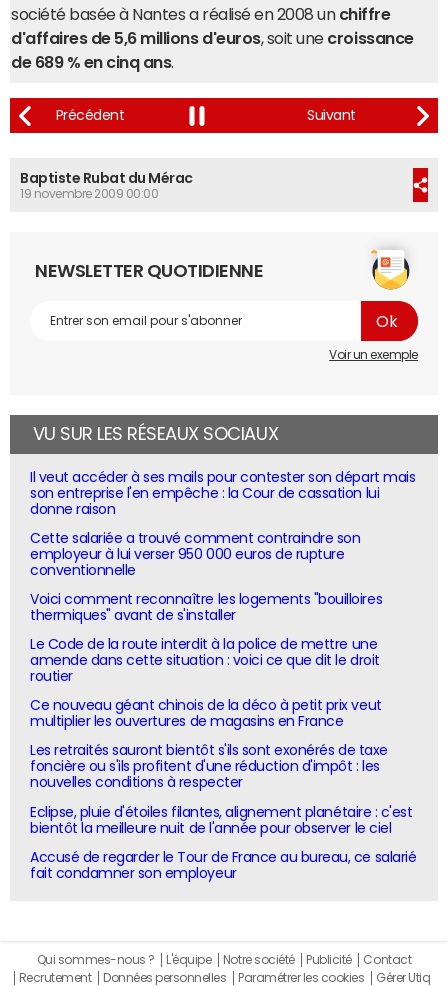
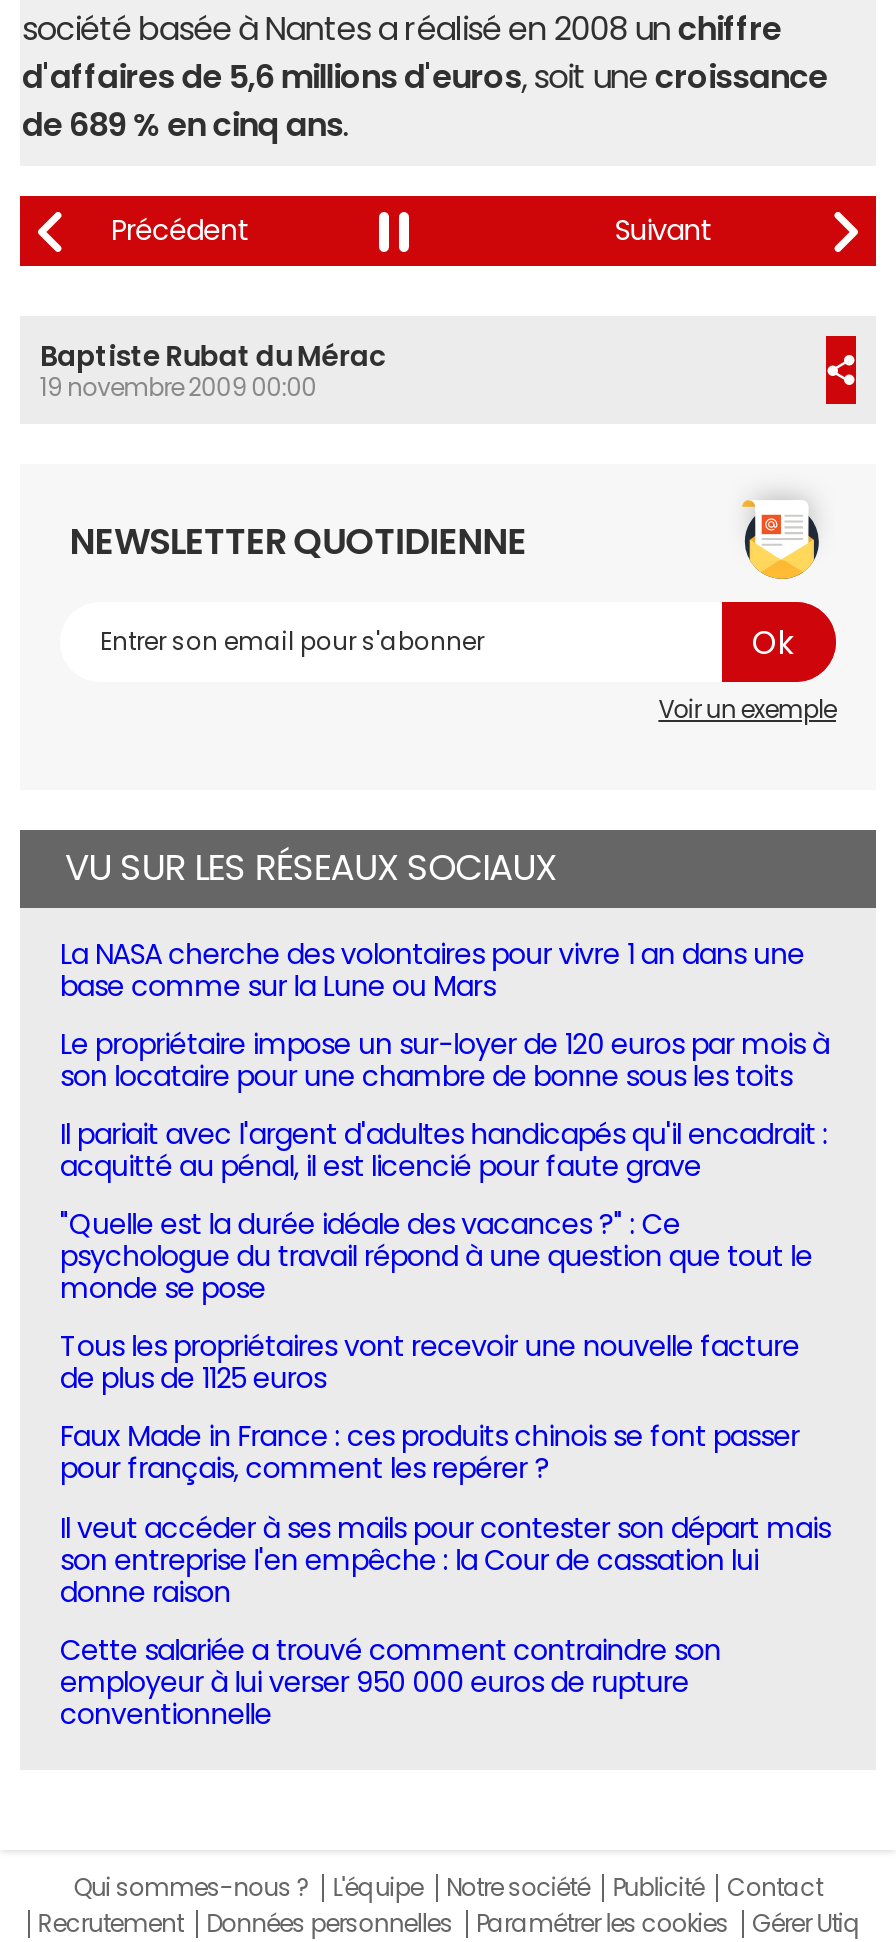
+ La NASA cherche des volontaires pour vivre 1 an dans une
+ base comme sur la Lune ou Mars
+ Le propriétaire impose un sur-loyer de 120 euros par mois à
+ son locataire pour une chambre de bonne sous les toits
+ Il pariait avec l'argent d'adultes handicapés qu'il encadrait :
+ acquitté au pénal, il est licencié pour faute grave
+ "Quelle est la durée idéale des vacances ?" : Ce
+ psychologue du travail répond à une question que tout le
+ monde se pose
+ Tous les propriétaires vont recevoir une nouvelle facture
+ de plus de 1125 euros
+ Faux Made in France : ces produits chinois se font passer
+ pour français, comment les repérer ?

moved down: Il veut accéder à ses mails pour contester son départ mais | son entreprise l'en empêche : la Cour de cassation lui | donne raison | Cette salariée a trouvé comment contraindre son | employeur à lui verser 950 000 euros de rupture | conventionnelle

- Voici comment reconnaître les logements "bouilloires
- thermiques" avant de s'installer
- Le Code de la route interdit à la police de mettre une
- amende dans cette situation : voici ce que dit le droit
- routier
- Ce nouveau géant chinois de la déco à petit prix veut
- multiplier les ouvertures de magasins en France
- Les retraités sauront bientôt s'ils sont exonérés de taxe
- foncière ou s'ils profitent d'une réduction d'impôt : les
- nouvelles conditions à respecter
- Eclipse, pluie d'étoiles filantes, alignement planétaire : c'est
- bientôt la meilleure nuit de l'année pour observer le ciel
- Accusé de regarder le Tour de France au bureau, ce salarié
- fait condamner son employeur
